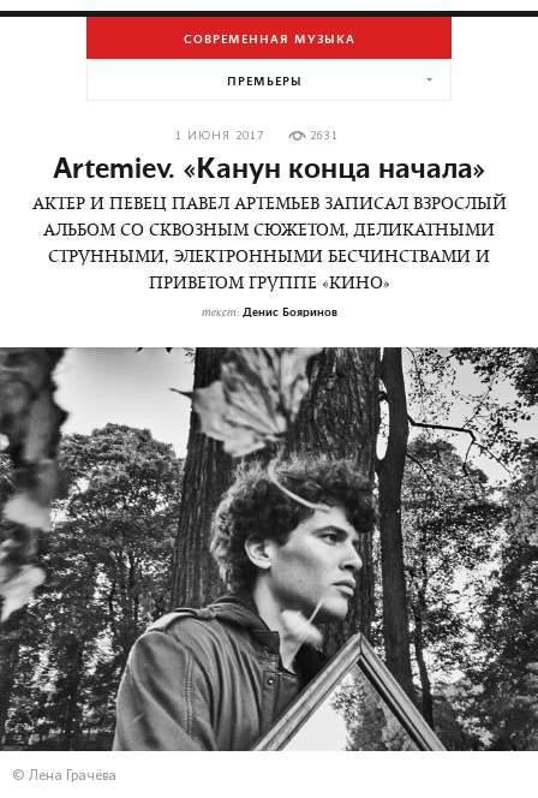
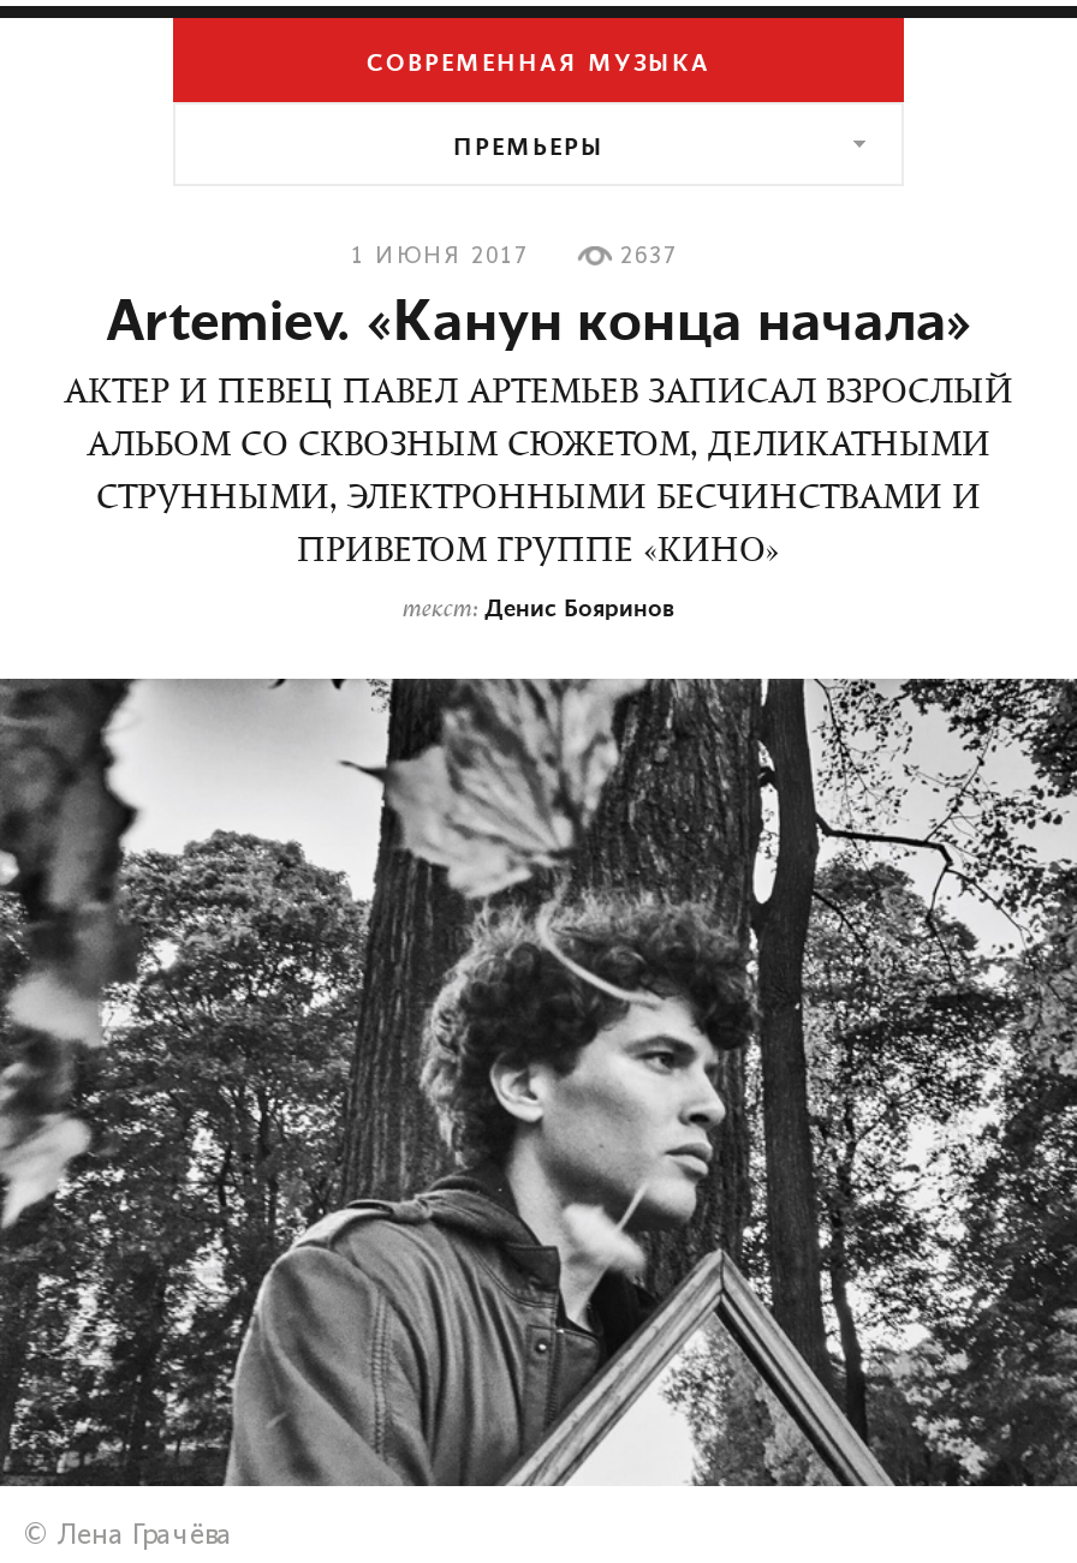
- 2631
+ 2637
